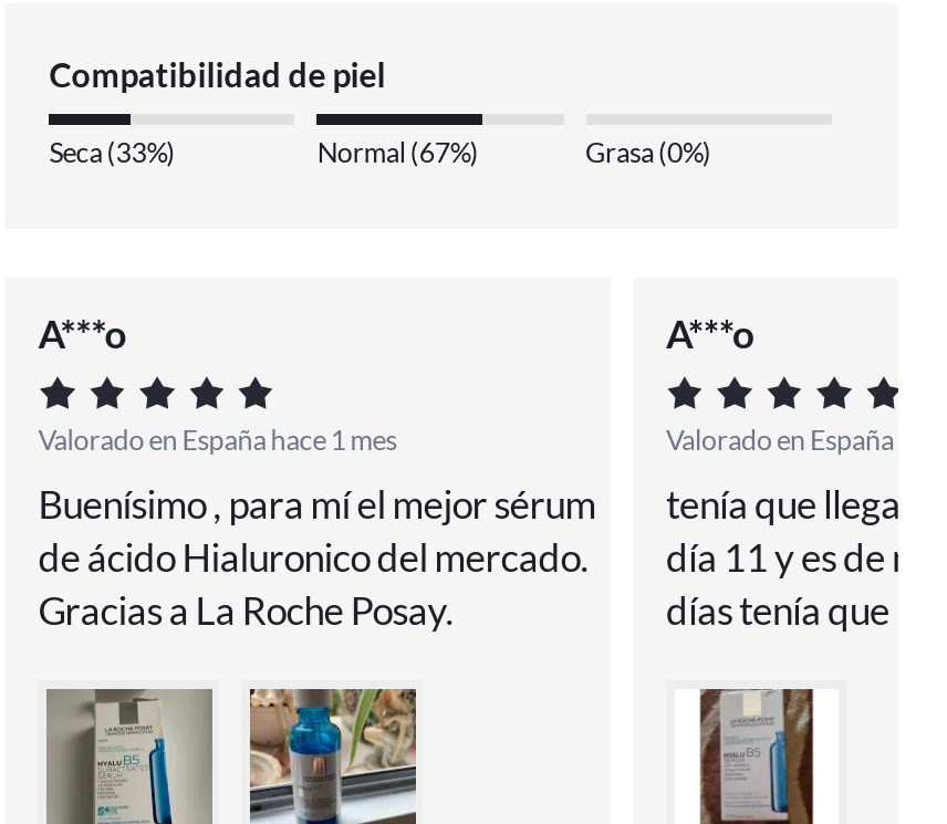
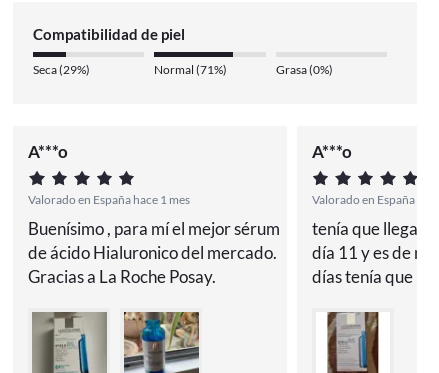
- Seca (33%)
+ Seca (29%)

- Normal (67%)
+ Normal (71%)
